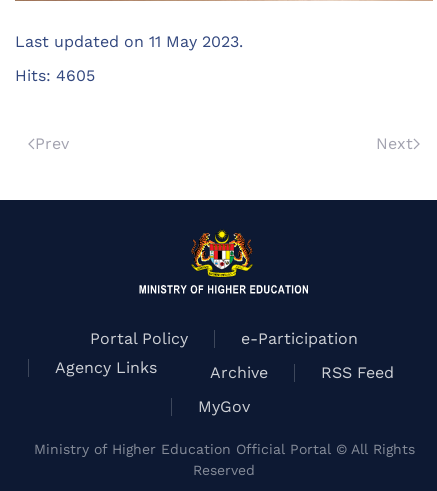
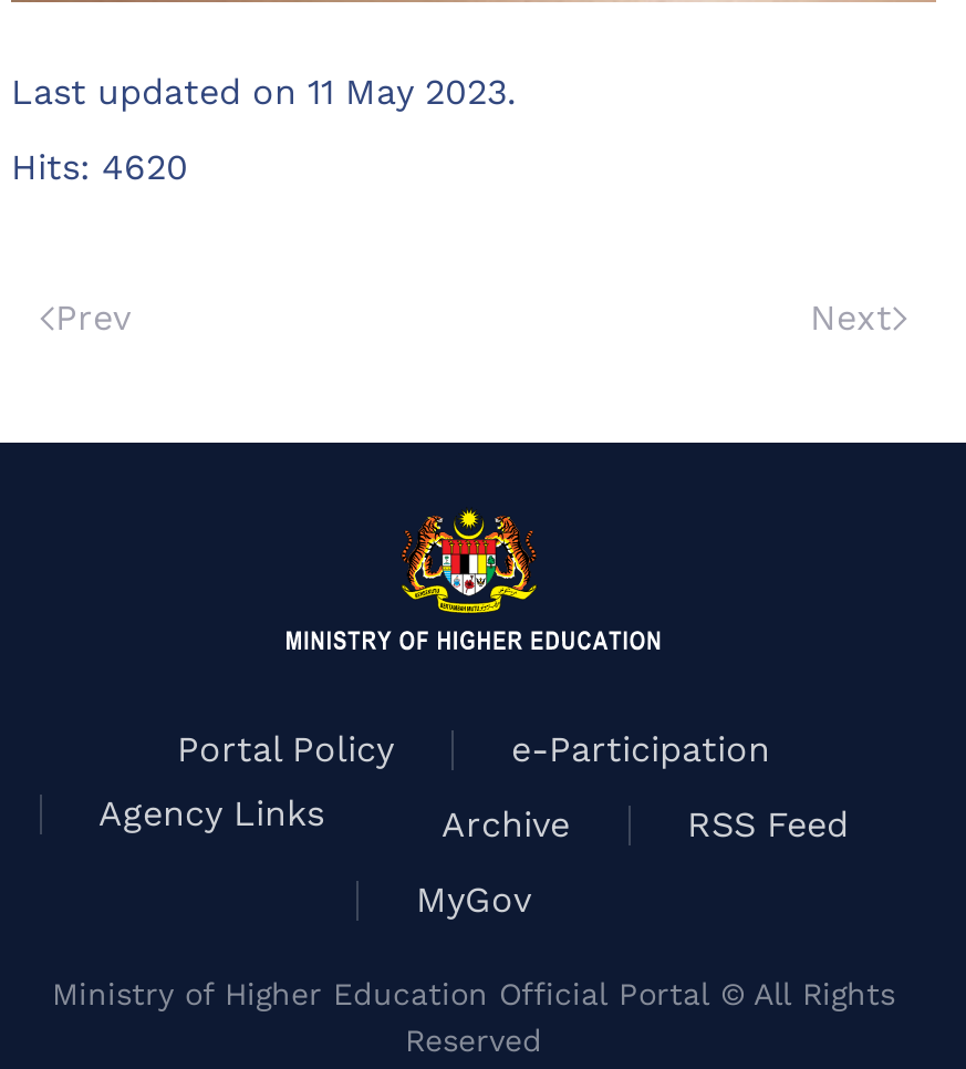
- Hits: 4605
+ Hits: 4620
